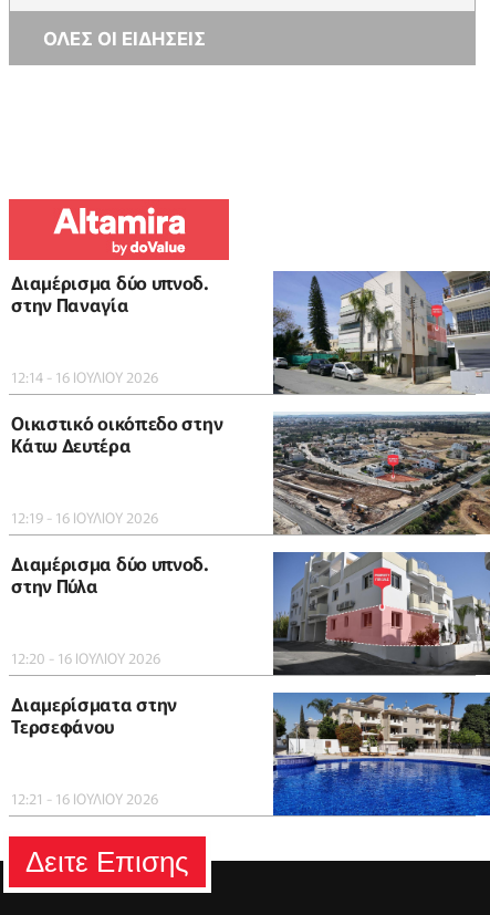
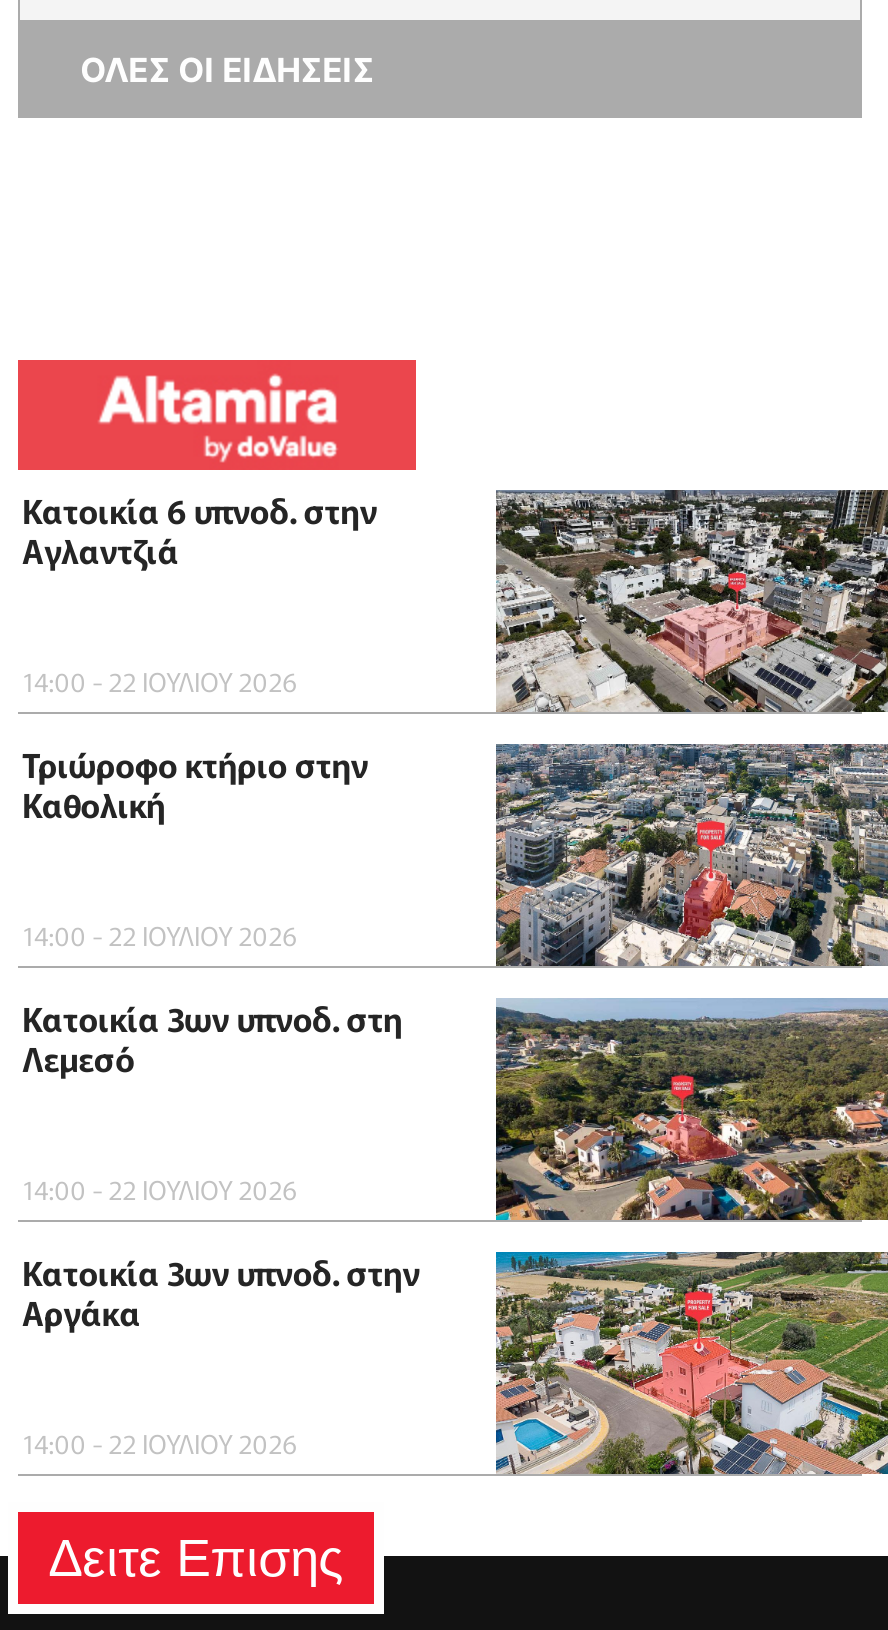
- Διαμέρισμα δύο υπνοδ.
- στην Παναγία
+ Κατοικία 6 υπνοδ. στην
+ Αγλαντζιά

- [image]
+ [image]

- 12:14 - 16 ΙΟΥΛΙΟΥ 2026
+ 14:00 - 22 ΙΟΥΛΙΟΥ 2026

- Οικιστικό οικόπεδο στην
- Κάτω Δευτέρα
+ Τριώροφο κτήριο στην
+ Καθολική

- [image]
+ [image]

- 12:19 - 16 ΙΟΥΛΙΟΥ 2026
+ 14:00 - 22 ΙΟΥΛΙΟΥ 2026

- Διαμέρισμα δύο υπνοδ.
- στην Πύλα
+ Κατοικία 3ων υπνοδ. στη
+ Λεμεσό

- [image]
+ [image]

- 12:20 - 16 ΙΟΥΛΙΟΥ 2026
+ 14:00 - 22 ΙΟΥΛΙΟΥ 2026

- Διαμερίσματα στην
- Τερσεφάνου
+ Κατοικία 3ων υπνοδ. στην
+ Αργάκα

- [image]
+ [image]

- 12:21 - 16 ΙΟΥΛΙΟΥ 2026
+ 14:00 - 22 ΙΟΥΛΙΟΥ 2026
